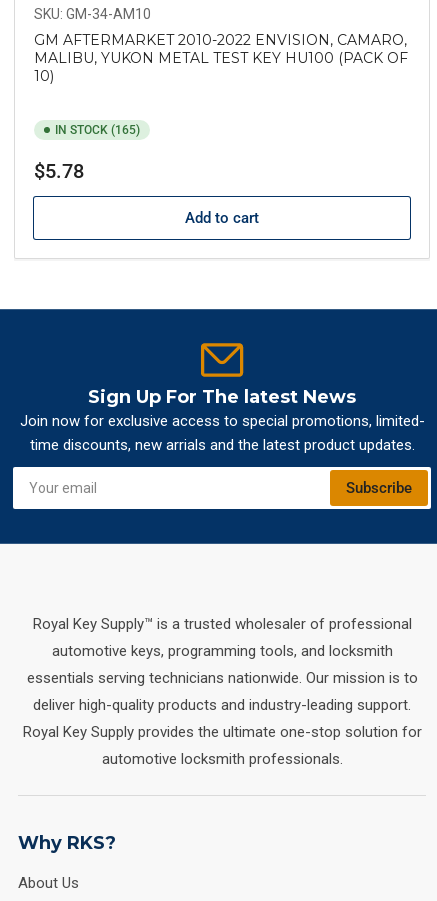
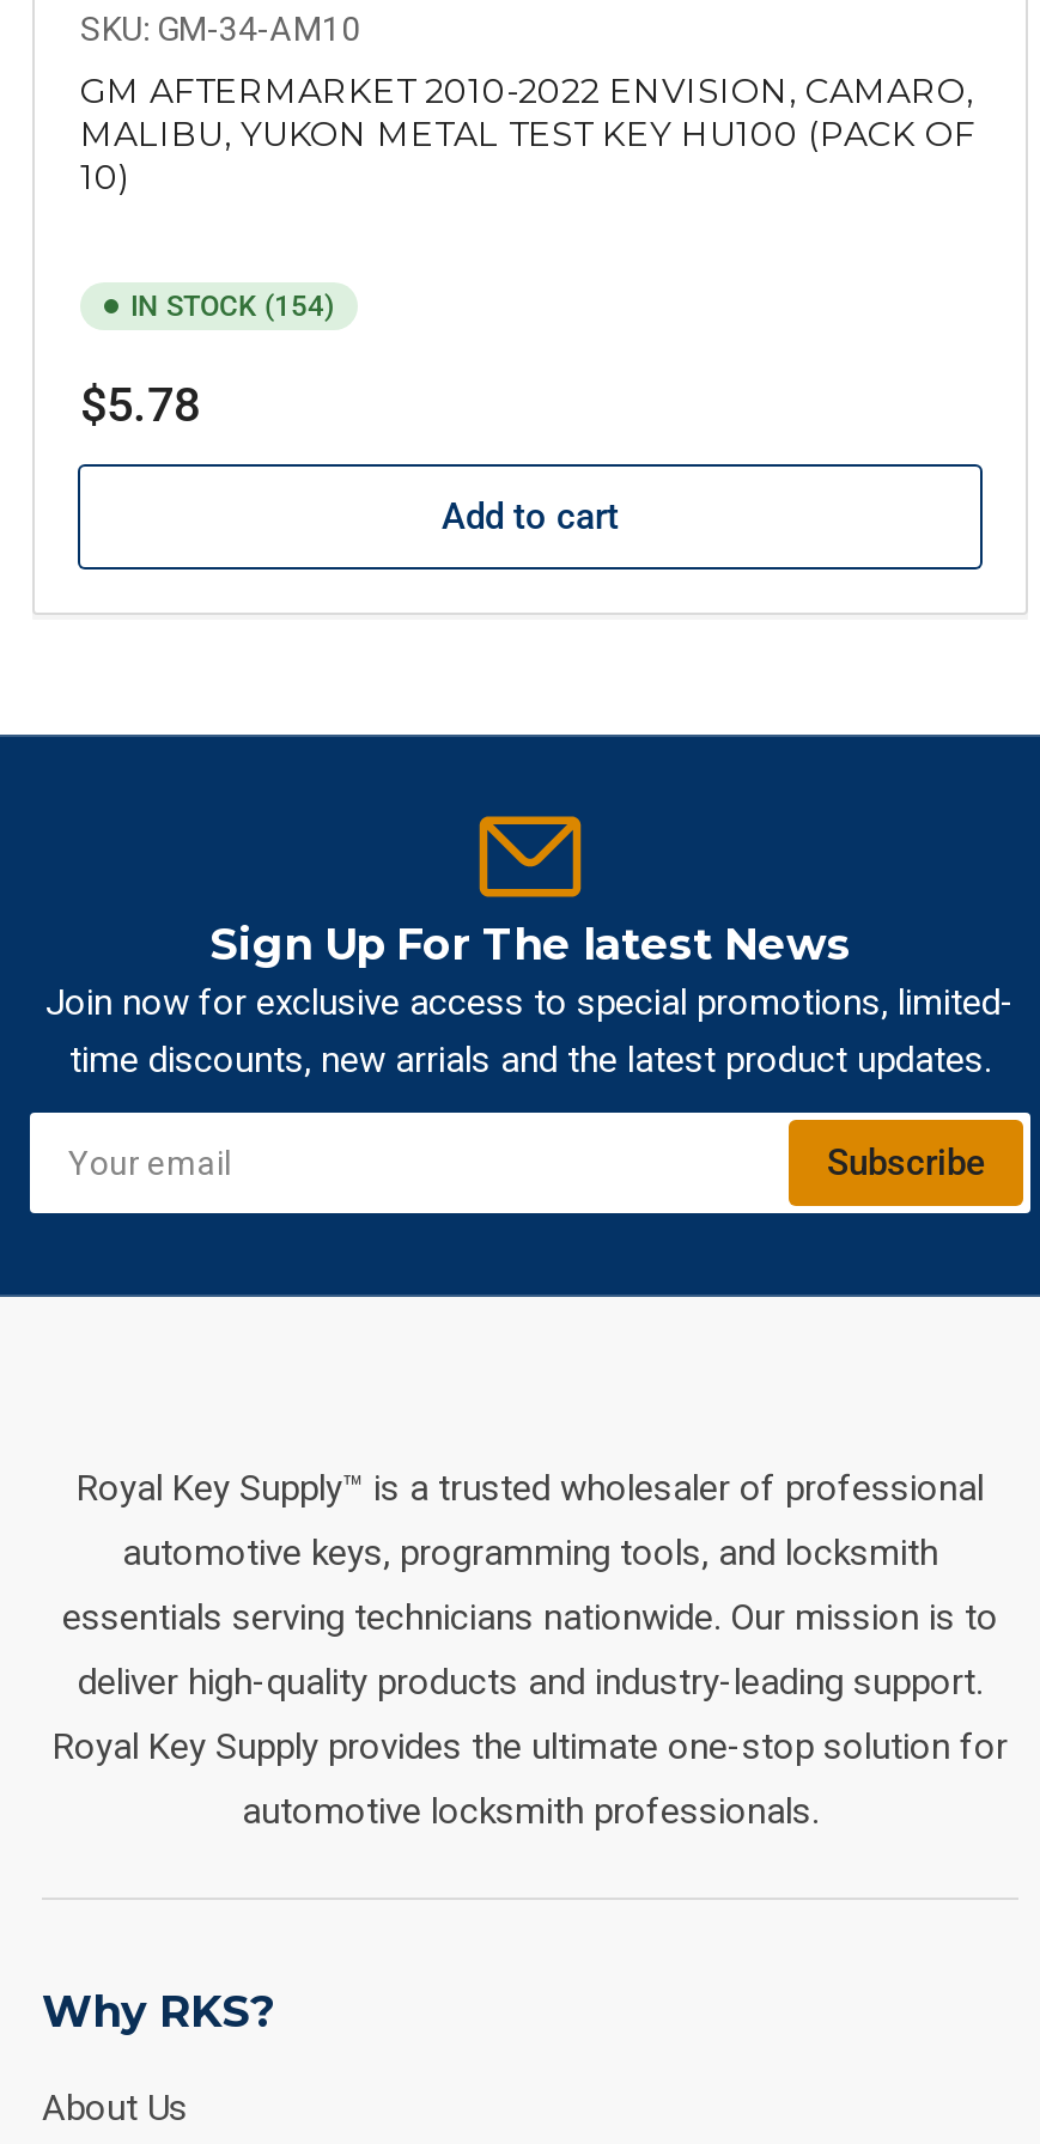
- IN STOCK (165)
+ IN STOCK (154)
